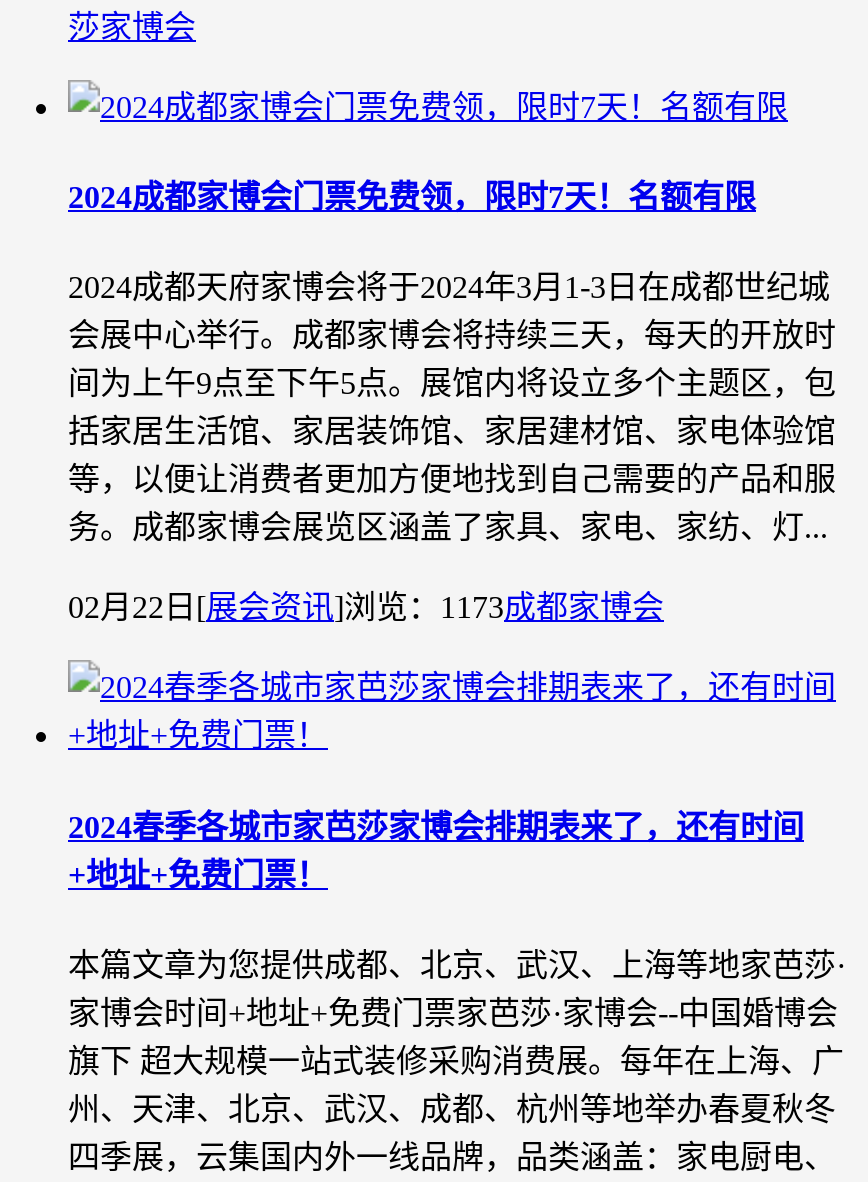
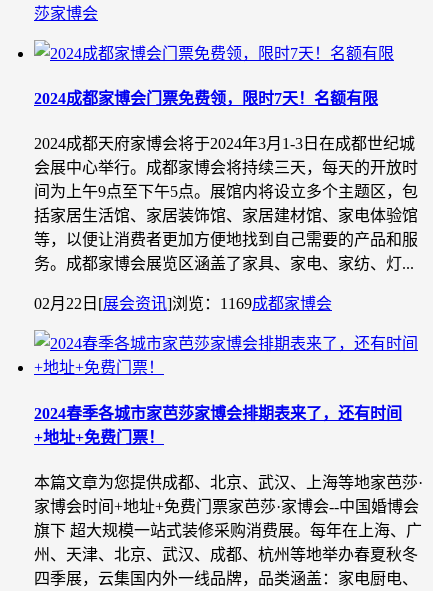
- 02月22日[展会资讯]浏览：1173成都家博会
+ 02月22日[展会资讯]浏览：1169成都家博会
